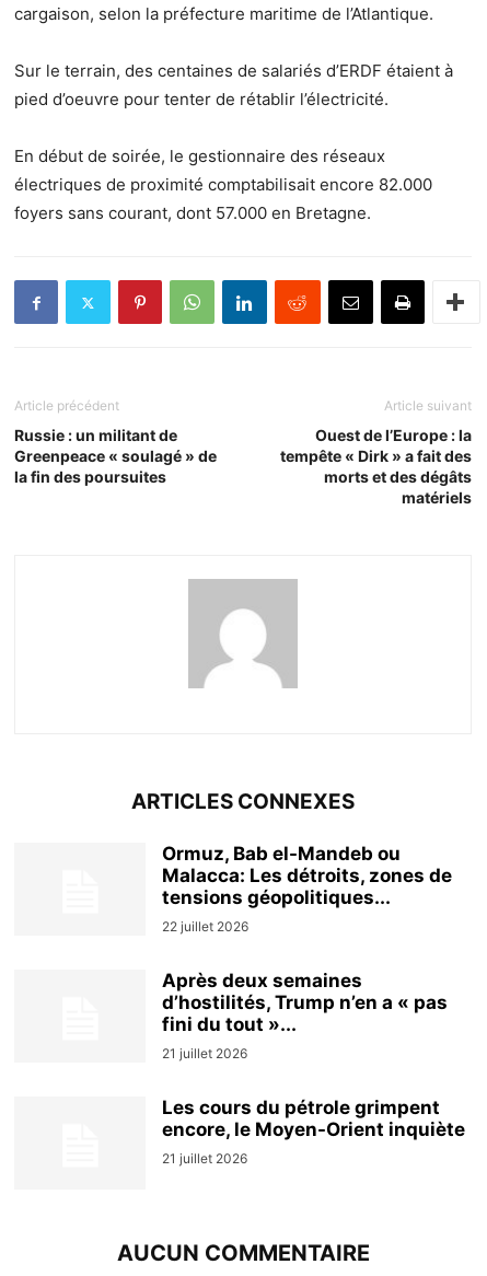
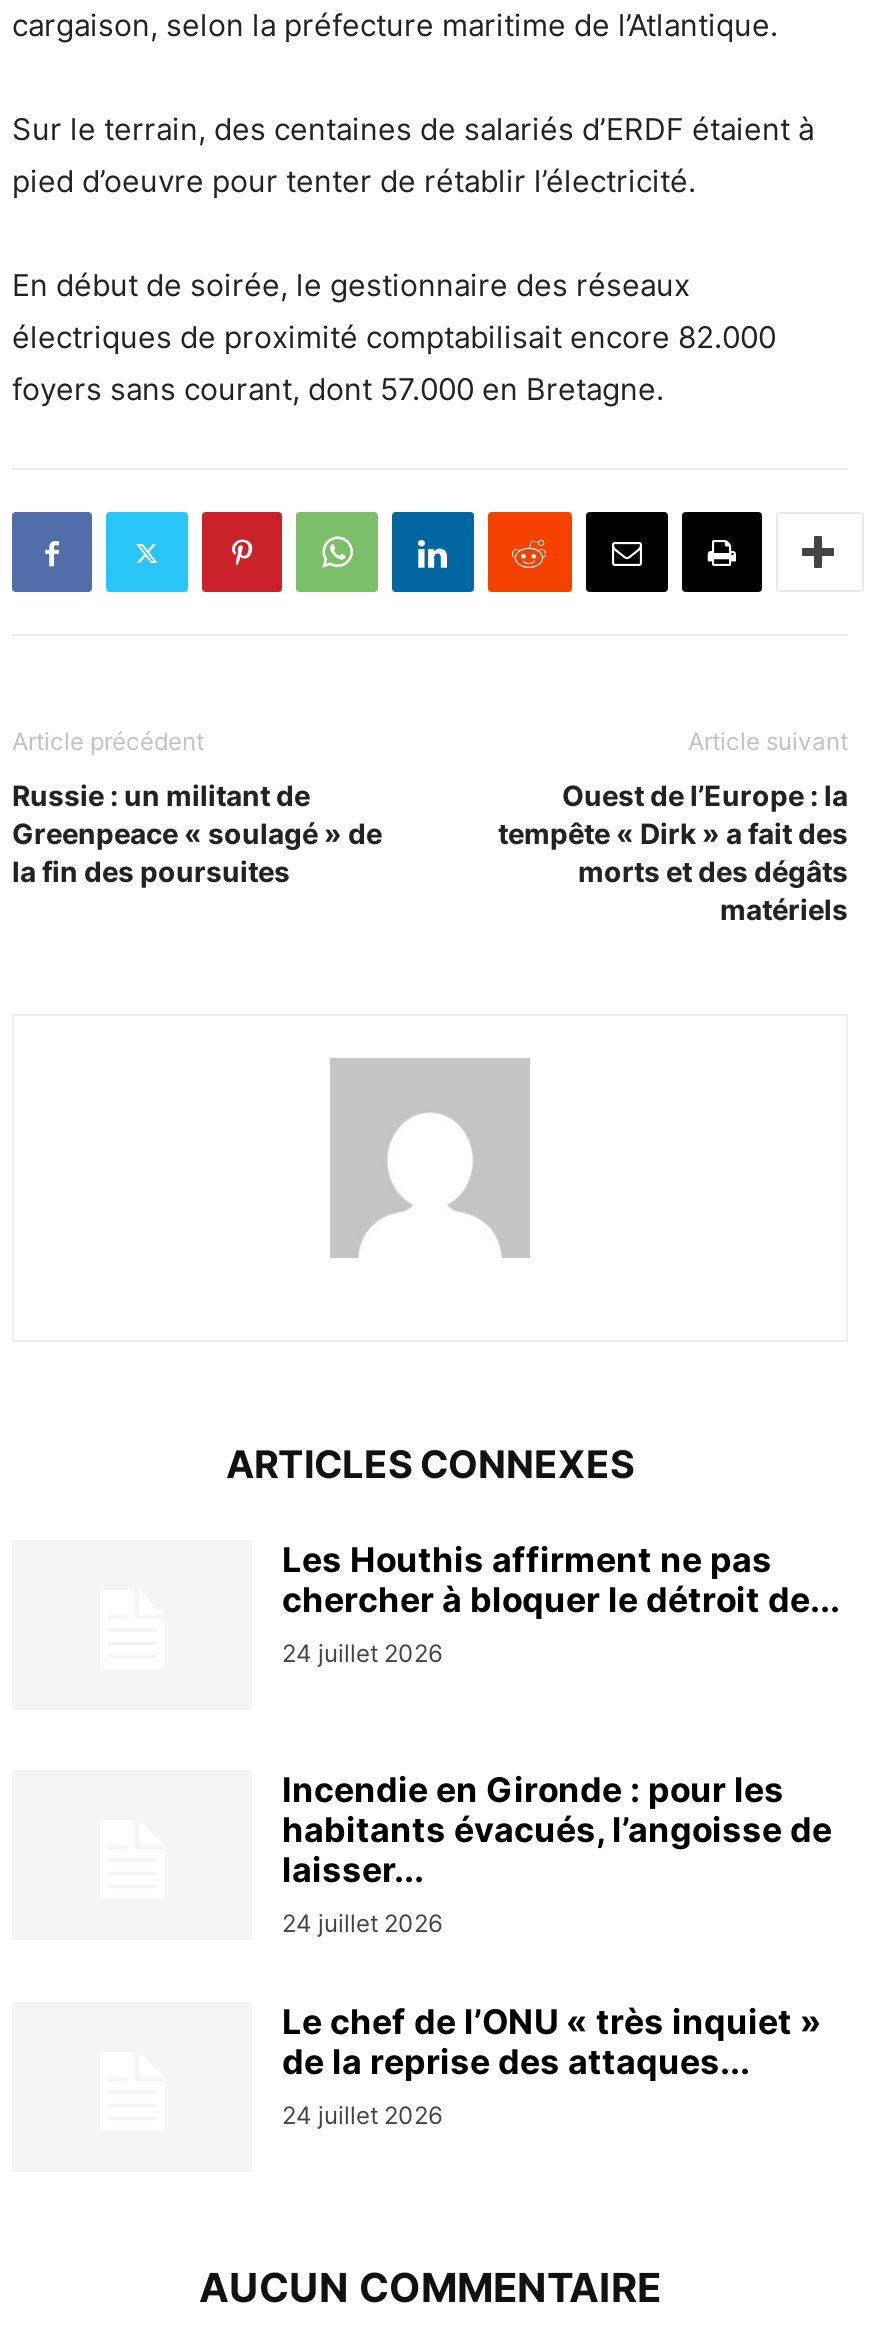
- Ormuz, Bab el-Mandeb ou
- Malacca: Les détroits, zones de
- tensions géopolitiques...
- 22 juillet 2026
+ Les Houthis affirment ne pas
+ chercher à bloquer le détroit de...
+ 24 juillet 2026

- Après deux semaines
- d’hostilités, Trump n’en a « pas
- fini du tout »...
- 21 juillet 2026
+ Incendie en Gironde : pour les
+ habitants évacués, l’angoisse de
+ laisser...
+ 24 juillet 2026

- Les cours du pétrole grimpent
- encore, le Moyen-Orient inquiète
- 21 juillet 2026
+ Le chef de l’ONU « très inquiet »
+ de la reprise des attaques...
+ 24 juillet 2026
